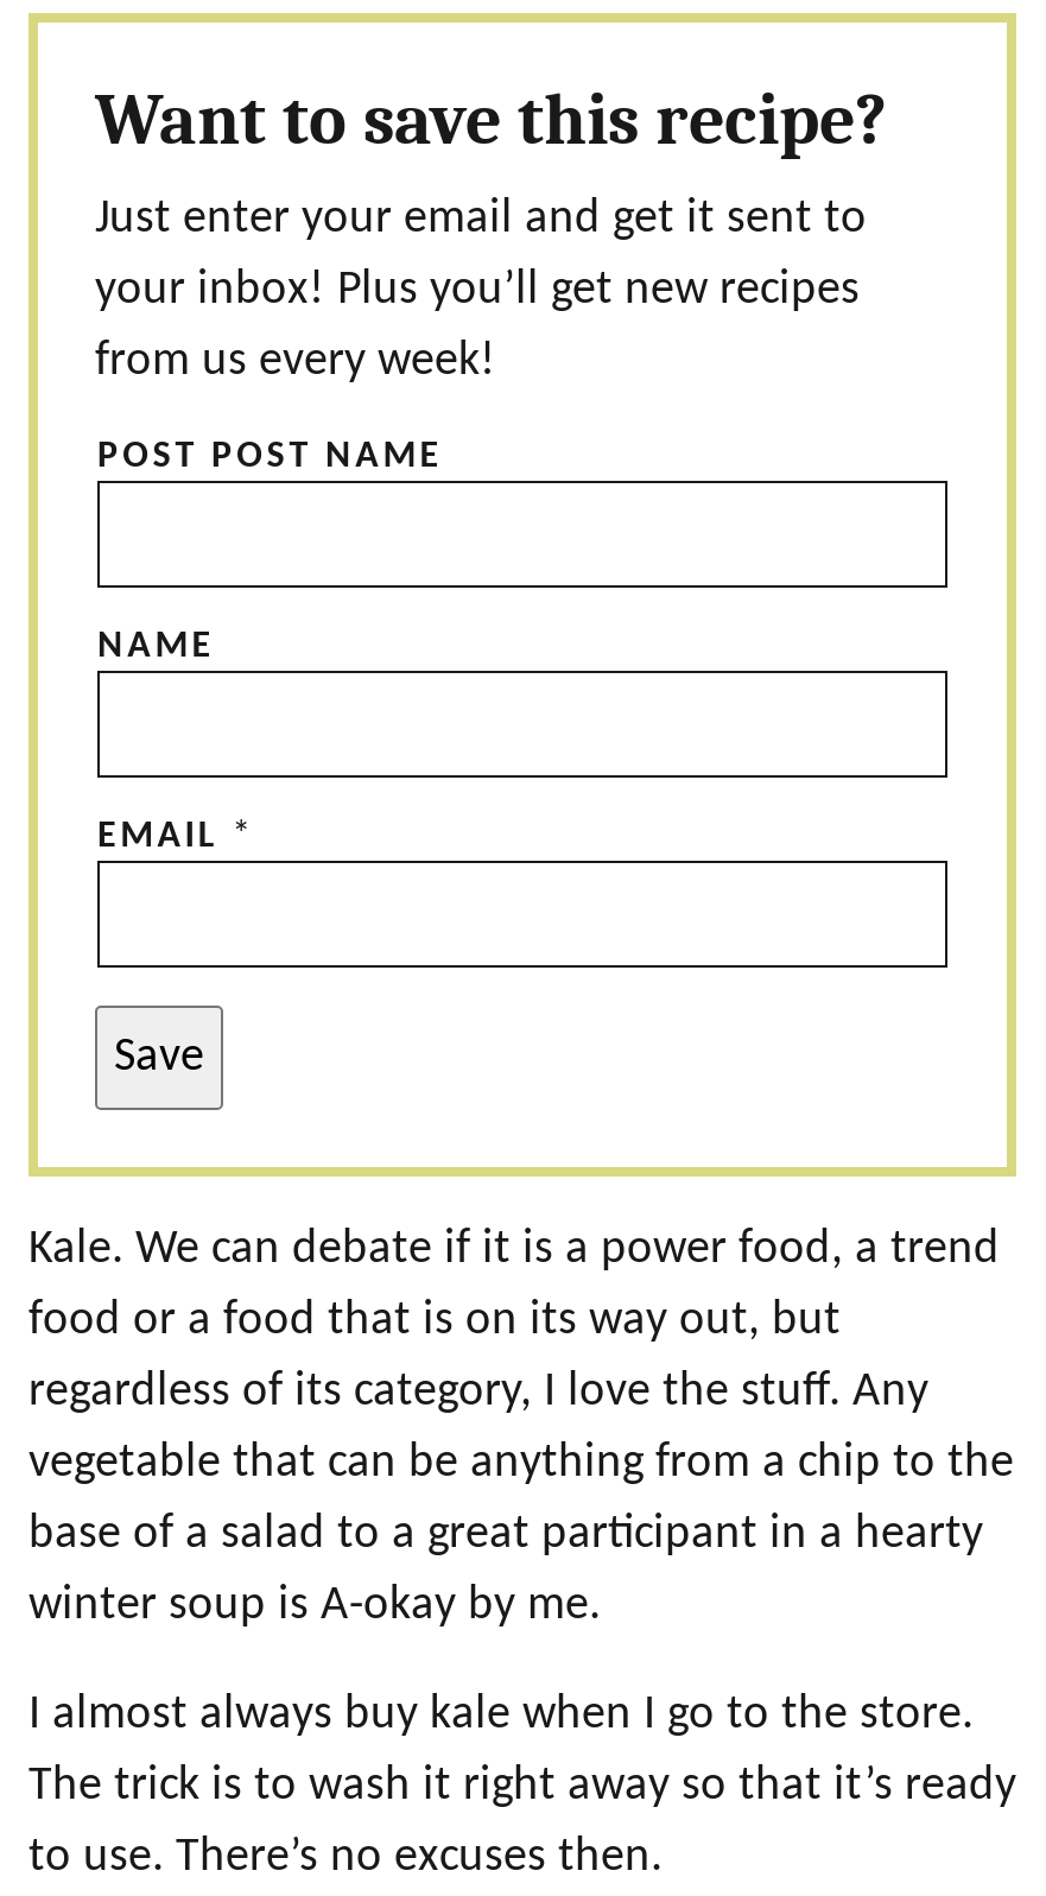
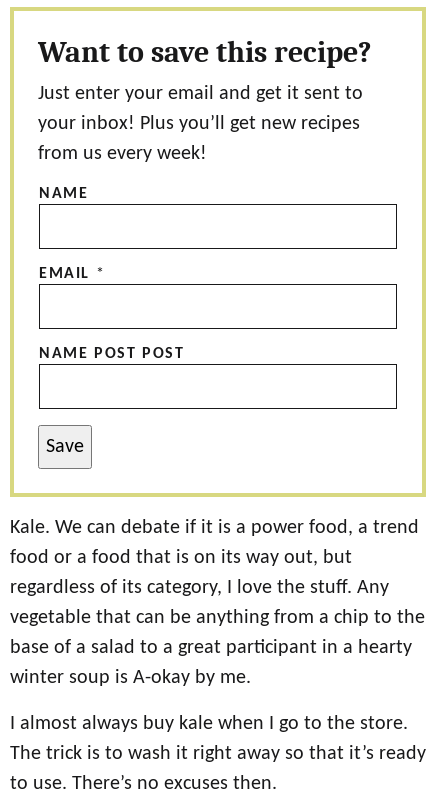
- POST POST NAME

moved up: NAME | EMAIL *

+ NAME POST POST
